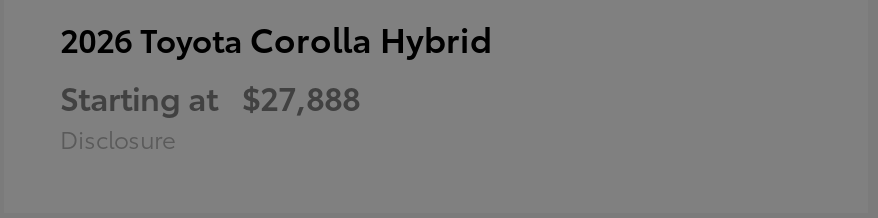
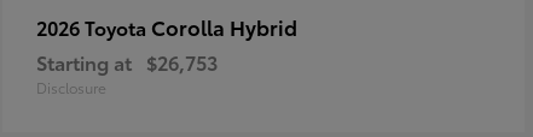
- Starting at $27,888
+ Starting at $26,753
